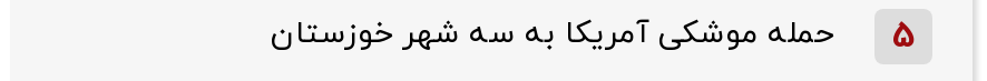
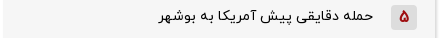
- حمله موشکی آمریکا به سه شهر خوزستان
+ حمله دقایقی پیش آمریکا به بوشهر
